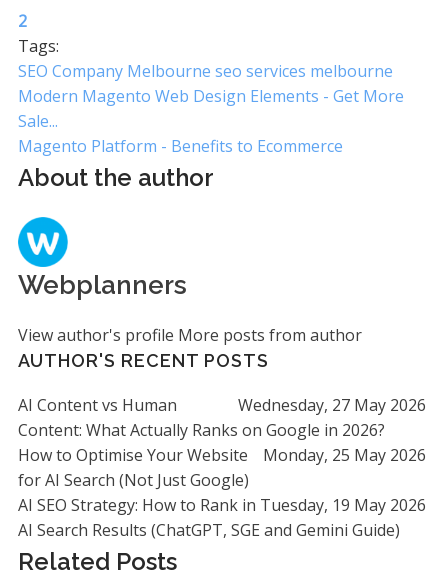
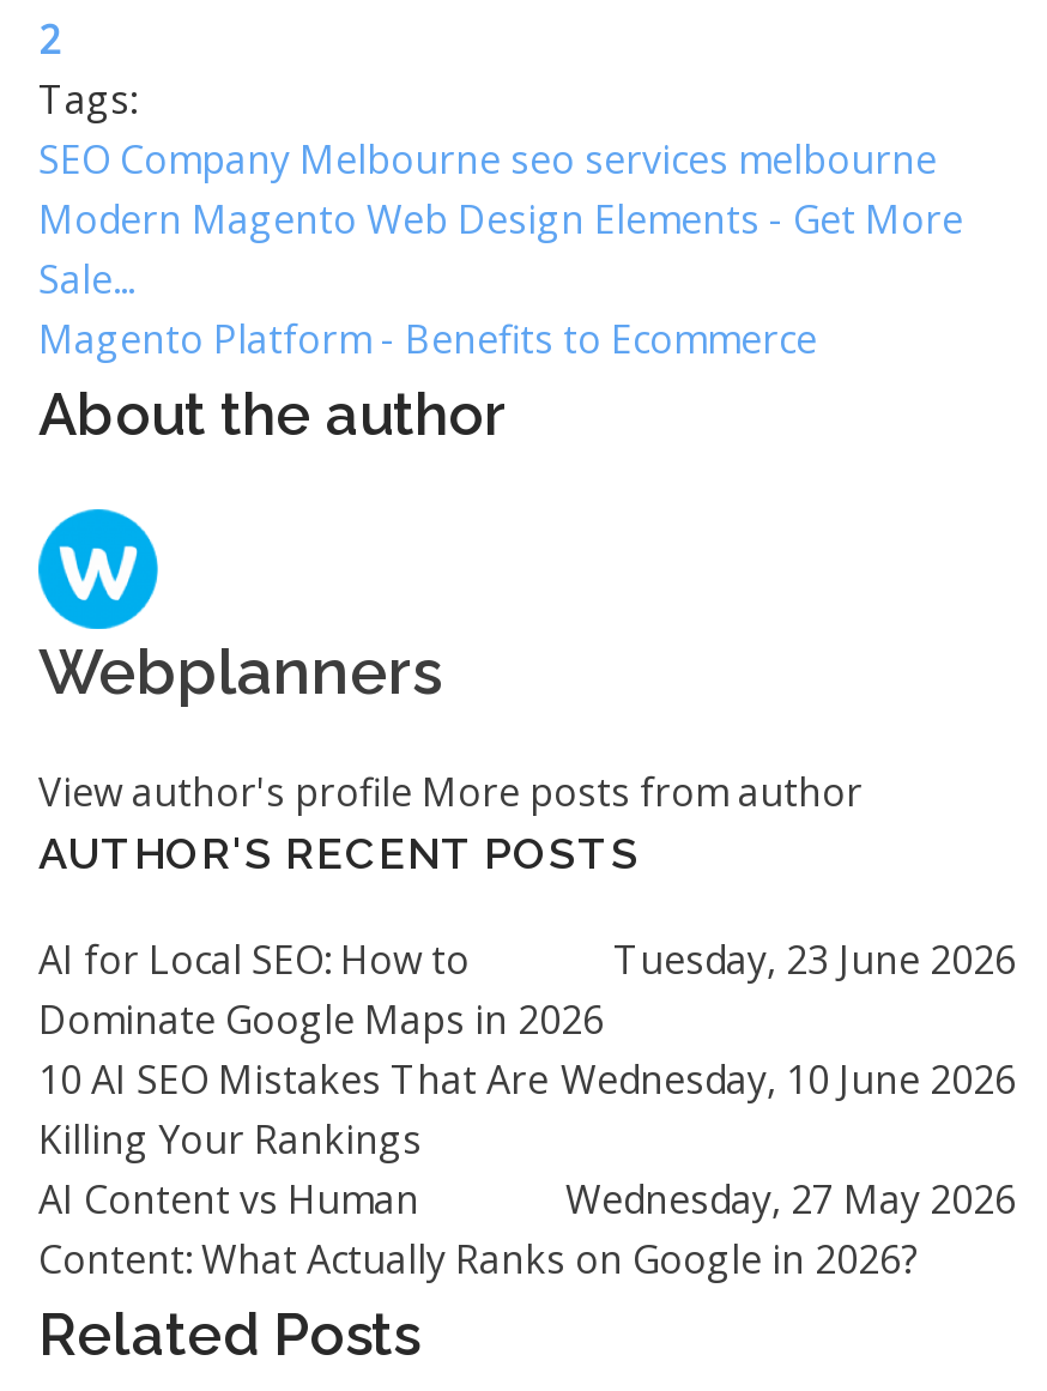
+ Tuesday, 23 June 2026
+ AI for Local SEO: How to
+ Dominate Google Maps in 2026
+ Wednesday, 10 June 2026
+ 10 AI SEO Mistakes That Are
+ Killing Your Rankings

moved down: Wednesday, 27 May 2026 | AI Content vs Human | Content: What Actually Ranks on Google in 2026?

- Monday, 25 May 2026
- How to Optimise Your Website
- for AI Search (Not Just Google)
- Tuesday, 19 May 2026
- AI SEO Strategy: How to Rank in
- AI Search Results (ChatGPT, SGE and Gemini Guide)
